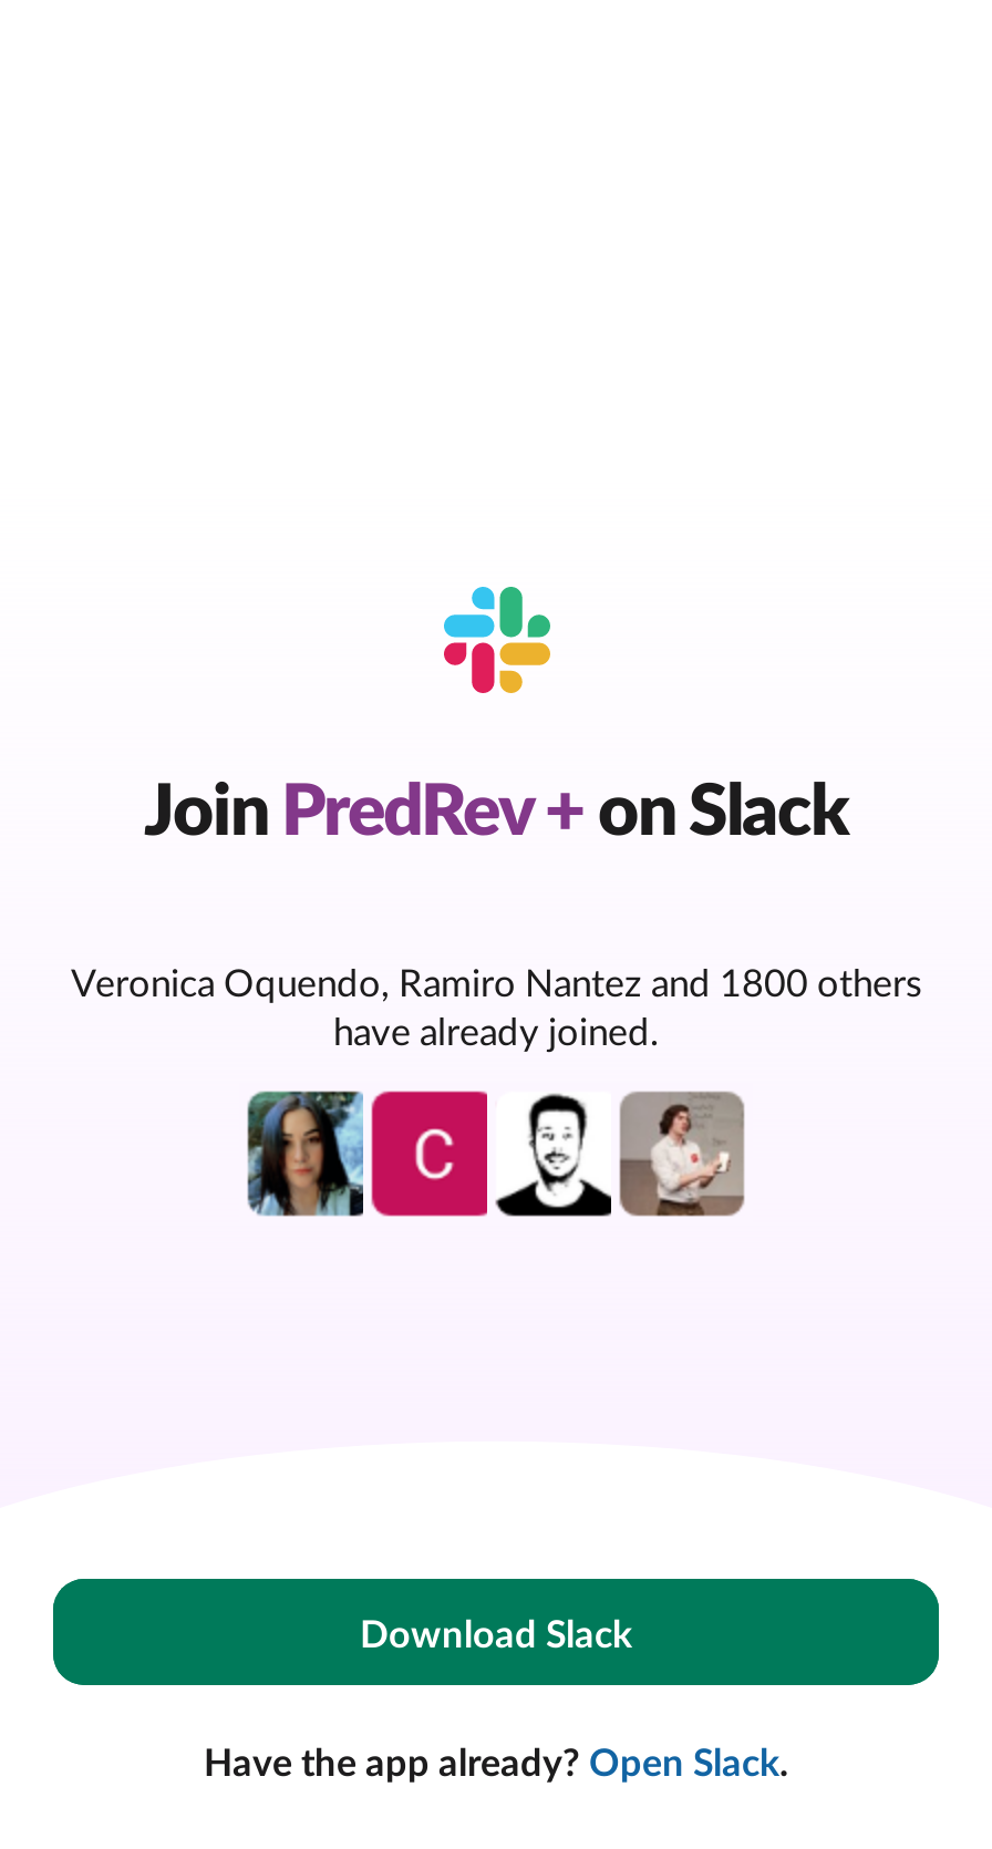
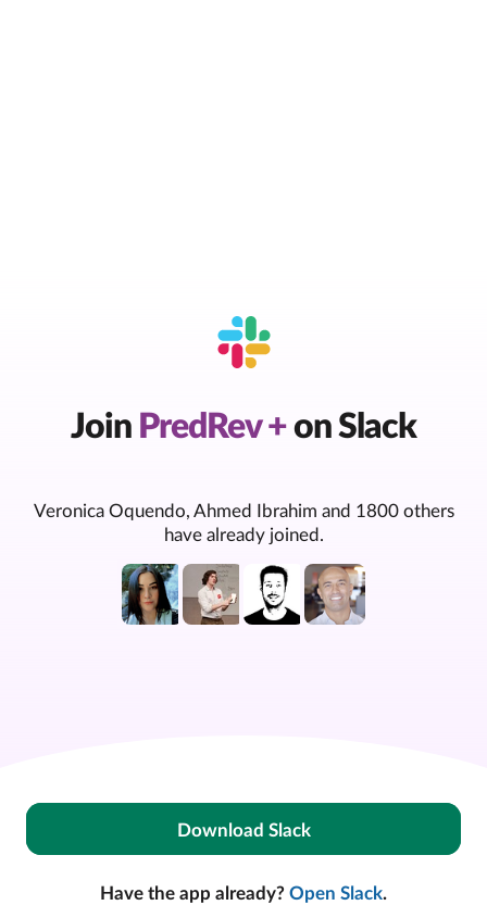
- Veronica Oquendo, Ramiro Nantez and 1800 others
+ Veronica Oquendo, Ahmed Ibrahim and 1800 others

- [image]
+ [image]

- [image]
+ [image]
